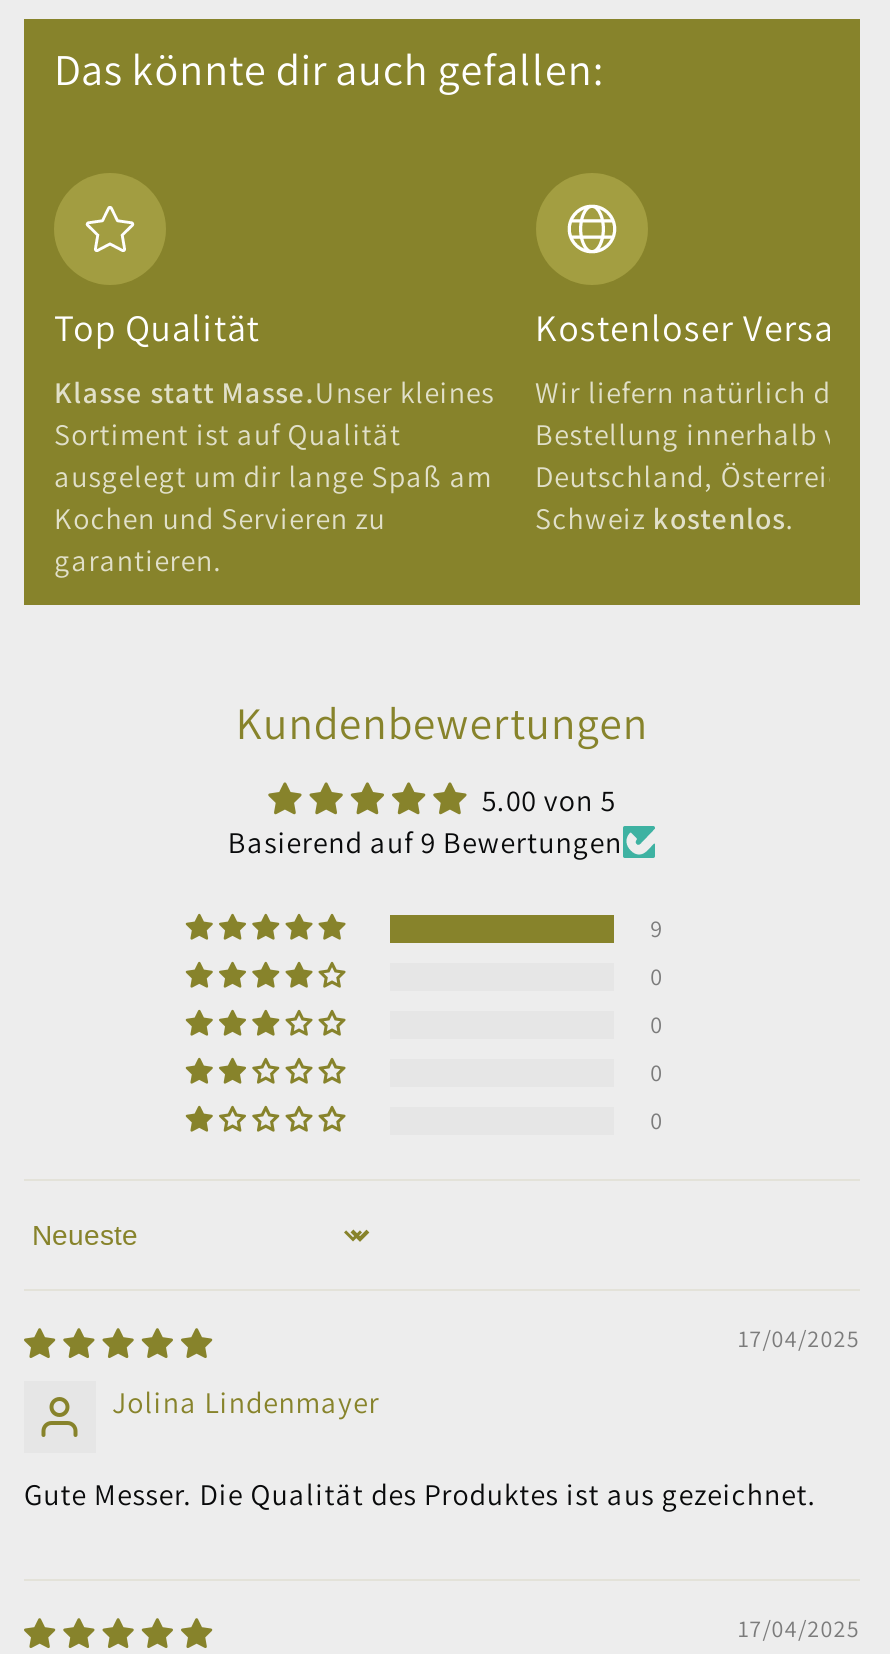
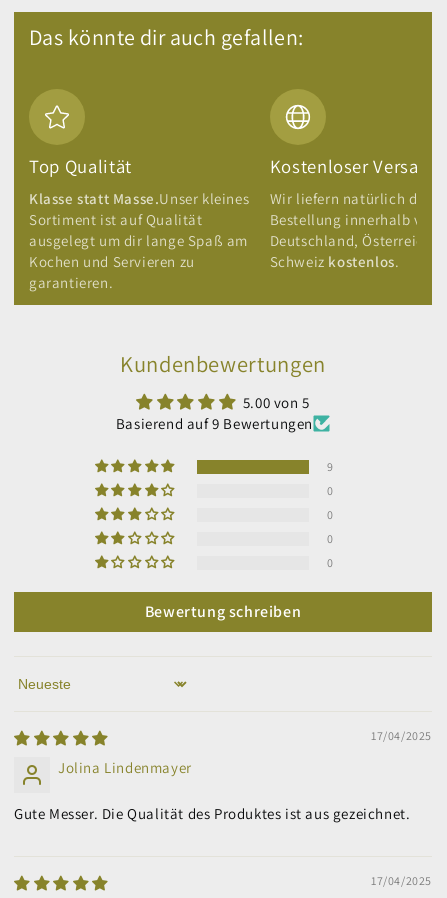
+ Bewertung schreiben
